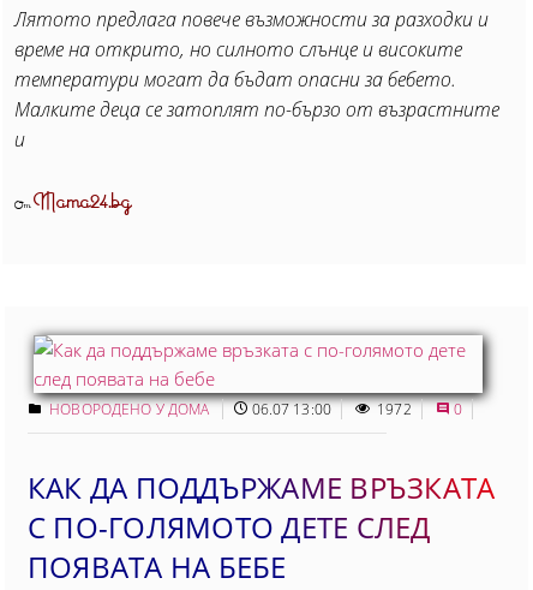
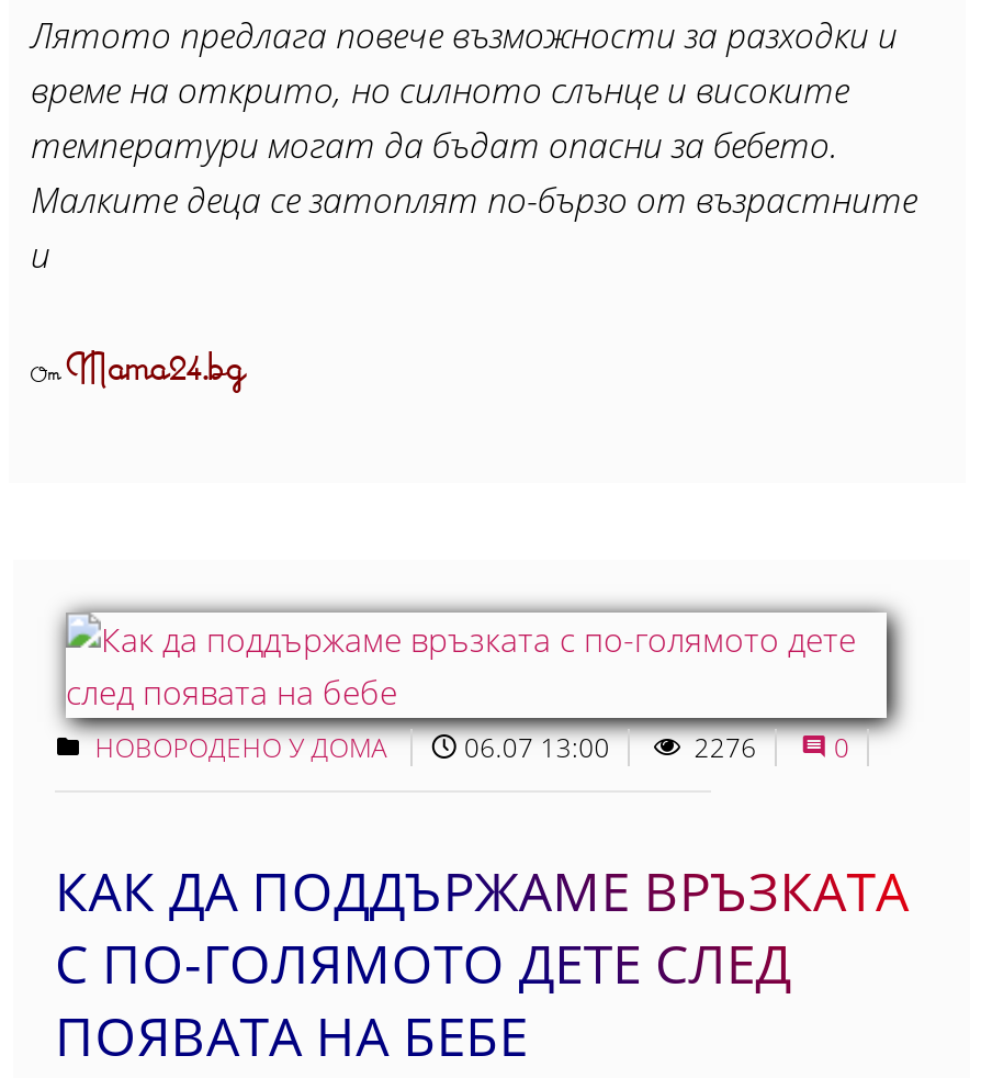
- 1972
+ 2276
